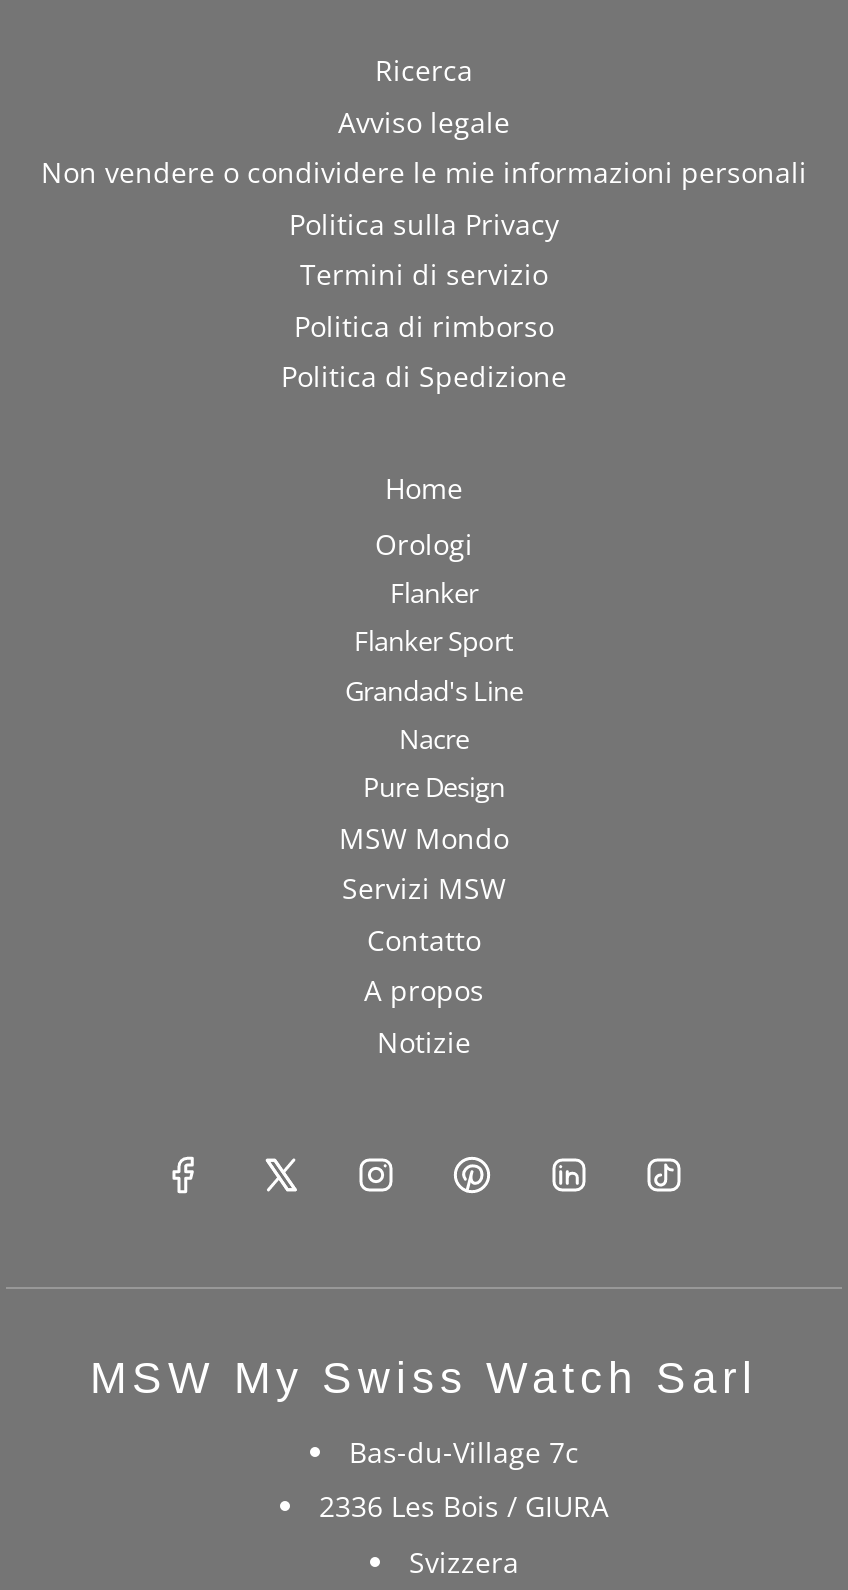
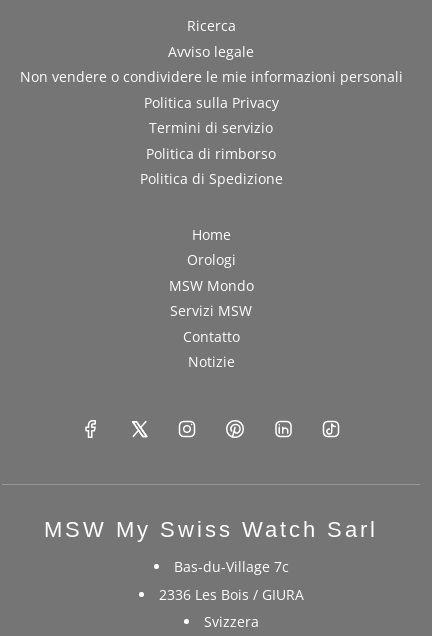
- Flanker
- Flanker Sport
- Grandad's Line
- Nacre
- Pure Design

- A propos
